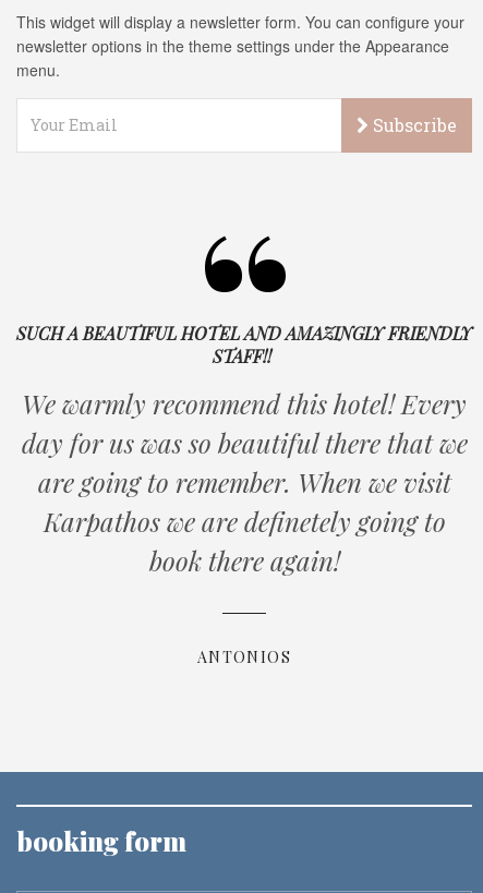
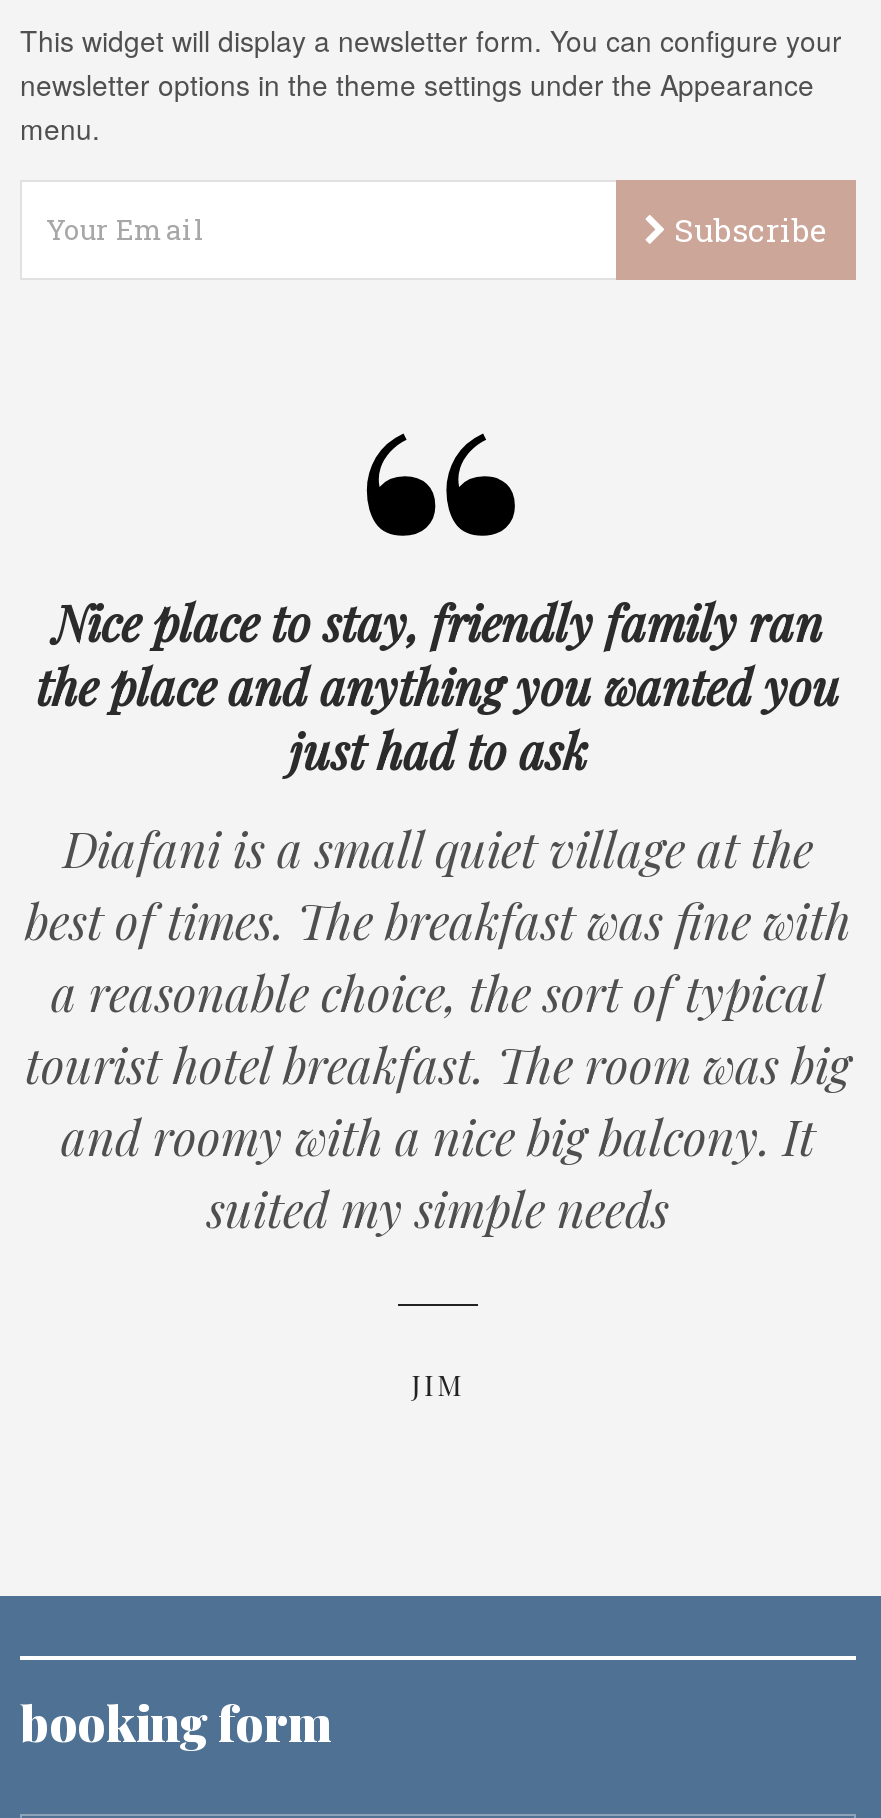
- SUCH A BEAUTIFUL HOTEL AND AMAZINGLY FRIENDLY
- STAFF!!
+ Nice place to stay, friendly family ran
+ the place and anything you wanted you
+ just had to ask

- We warmly recommend this hotel! Every
- day for us was so beautiful there that we
- are going to remember. When we visit
- Karpathos we are definetely going to
- book there again!
+ Diafani is a small quiet village at the
+ best of times. The breakfast was fine with
+ a reasonable choice, the sort of typical
+ tourist hotel breakfast. The room was big
+ and roomy with a nice big balcony. It
+ suited my simple needs

- ANTONIOS
+ JIM
